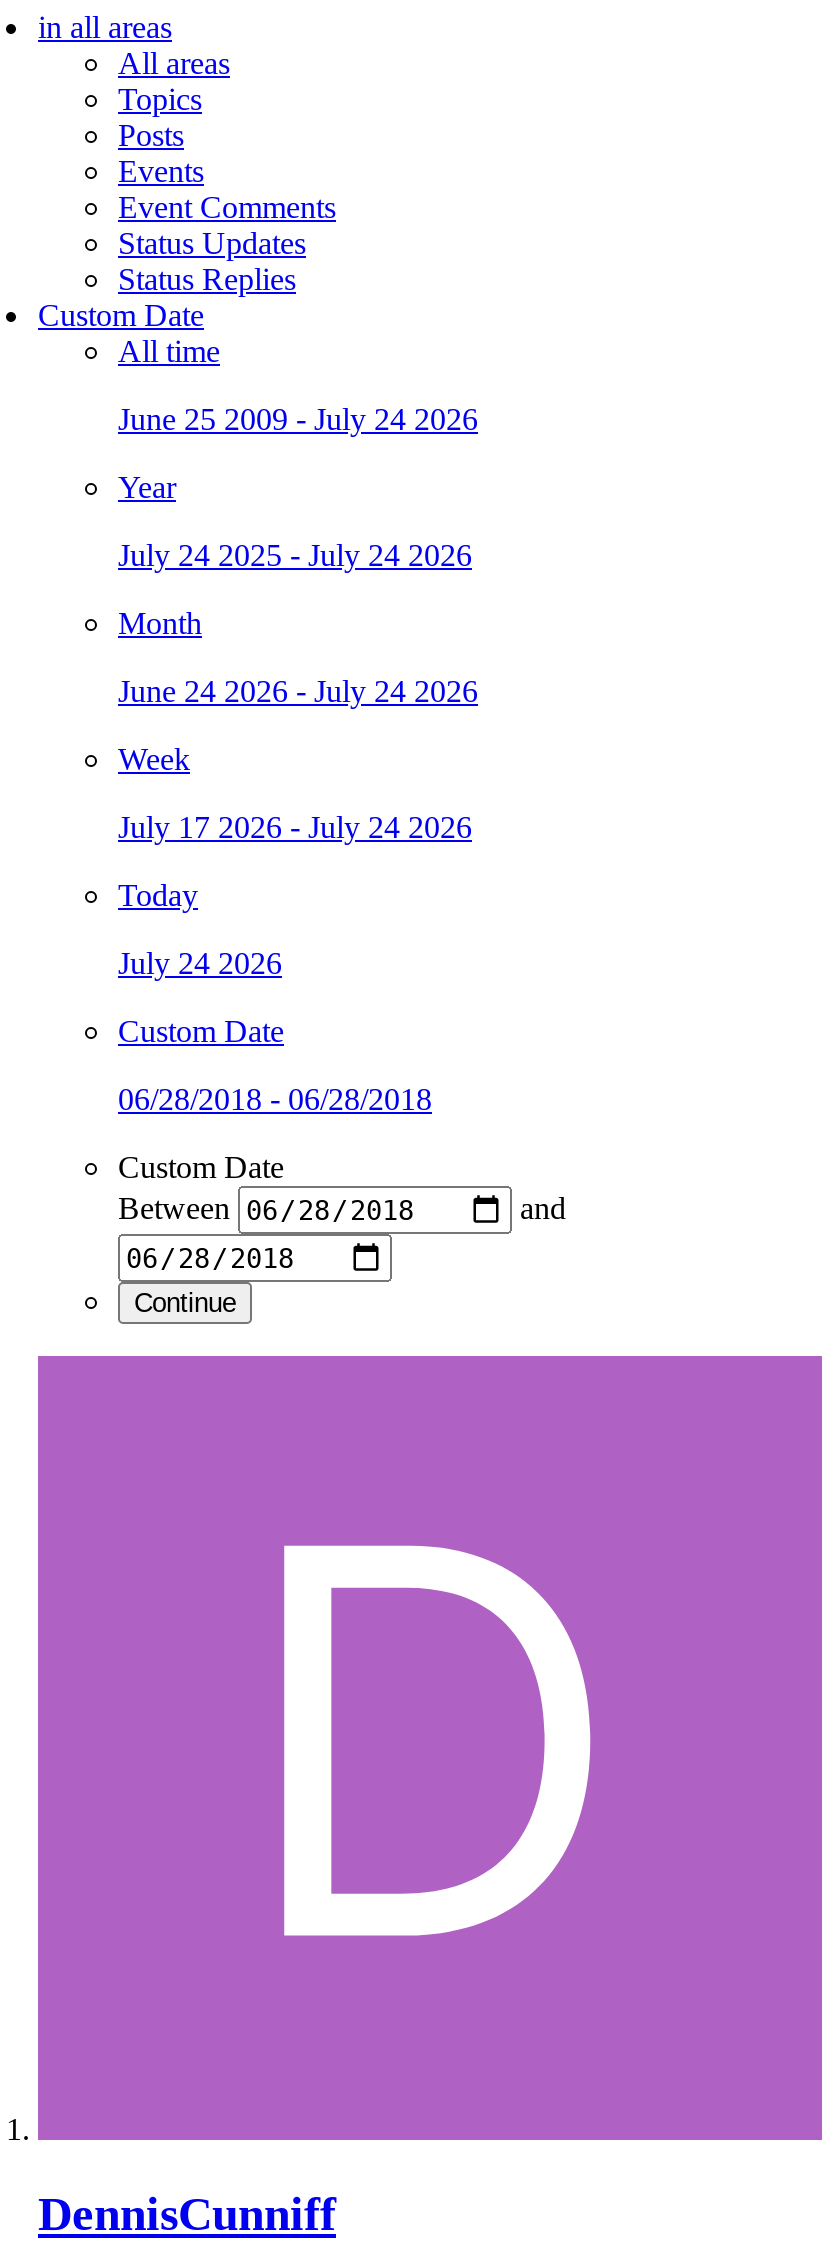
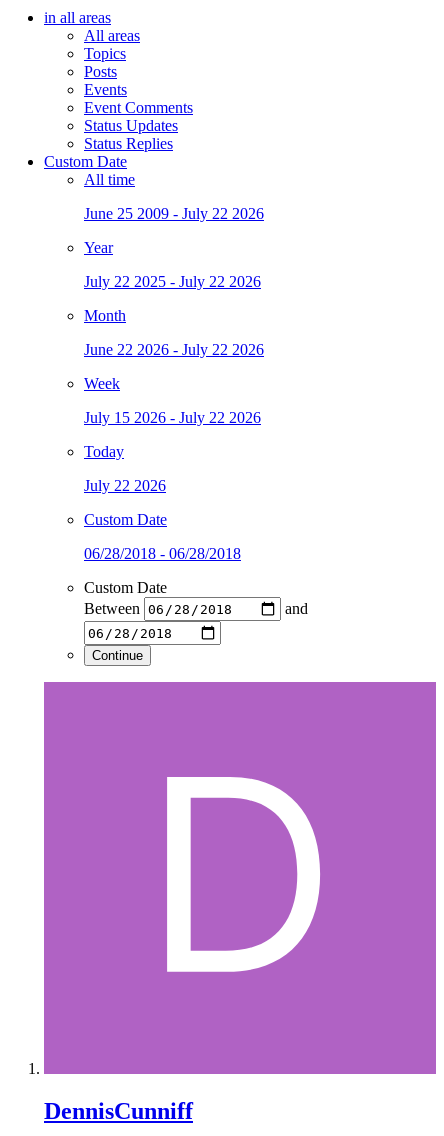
- June 25 2009 - July 24 2026
+ June 25 2009 - July 22 2026

- July 24 2025 - July 24 2026
+ July 22 2025 - July 22 2026

- June 24 2026 - July 24 2026
+ June 22 2026 - July 22 2026

- July 17 2026 - July 24 2026
+ July 15 2026 - July 22 2026

- July 24 2026
+ July 22 2026
